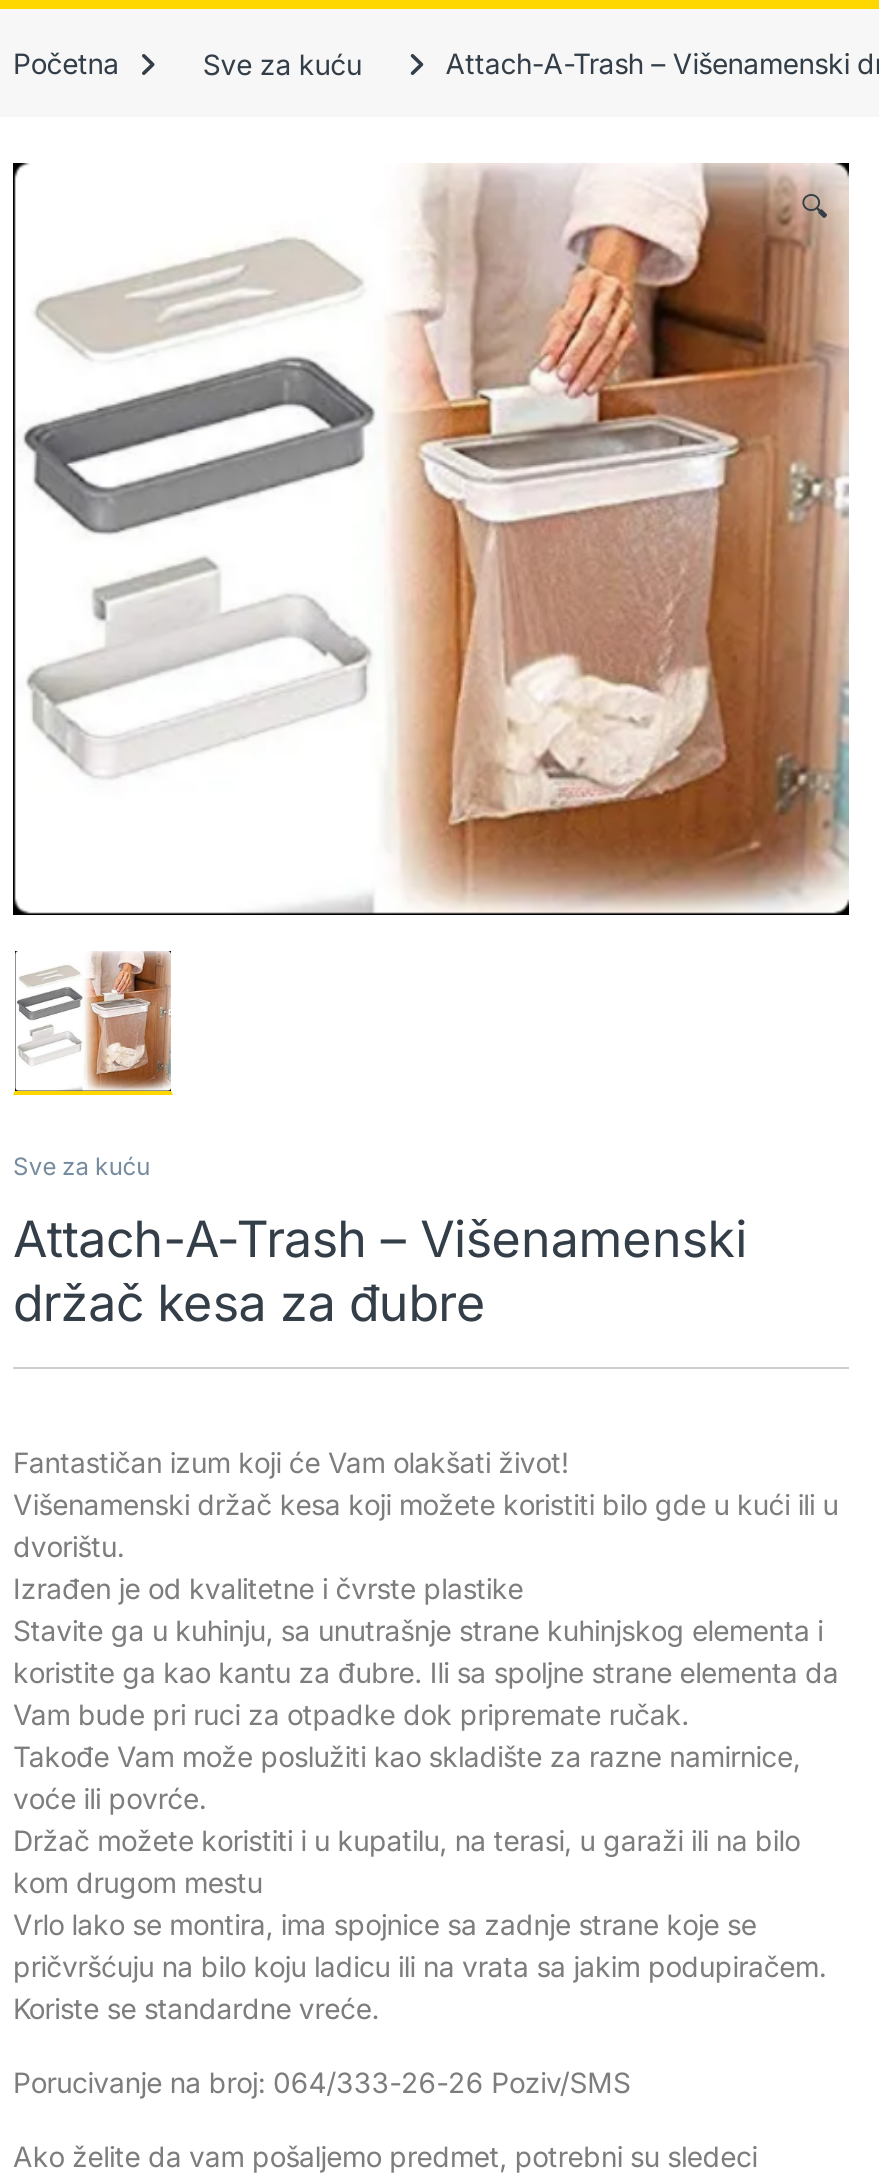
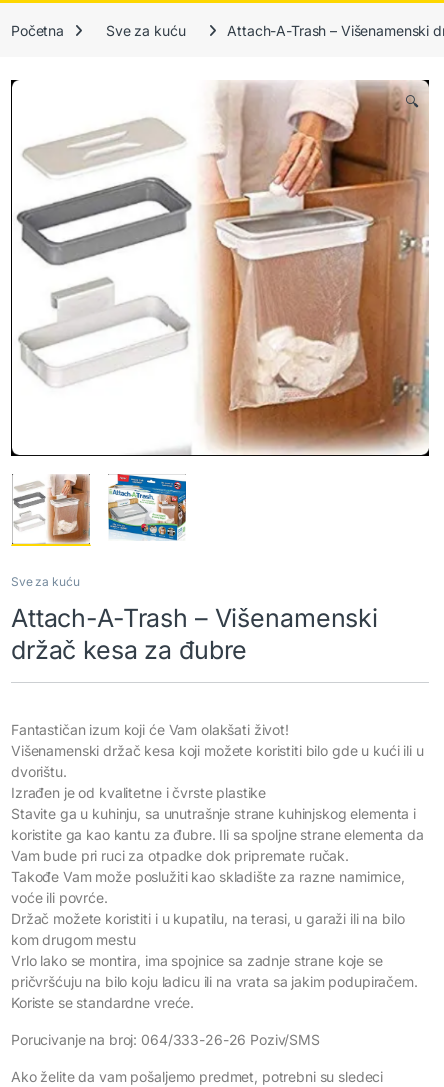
+ [image]
